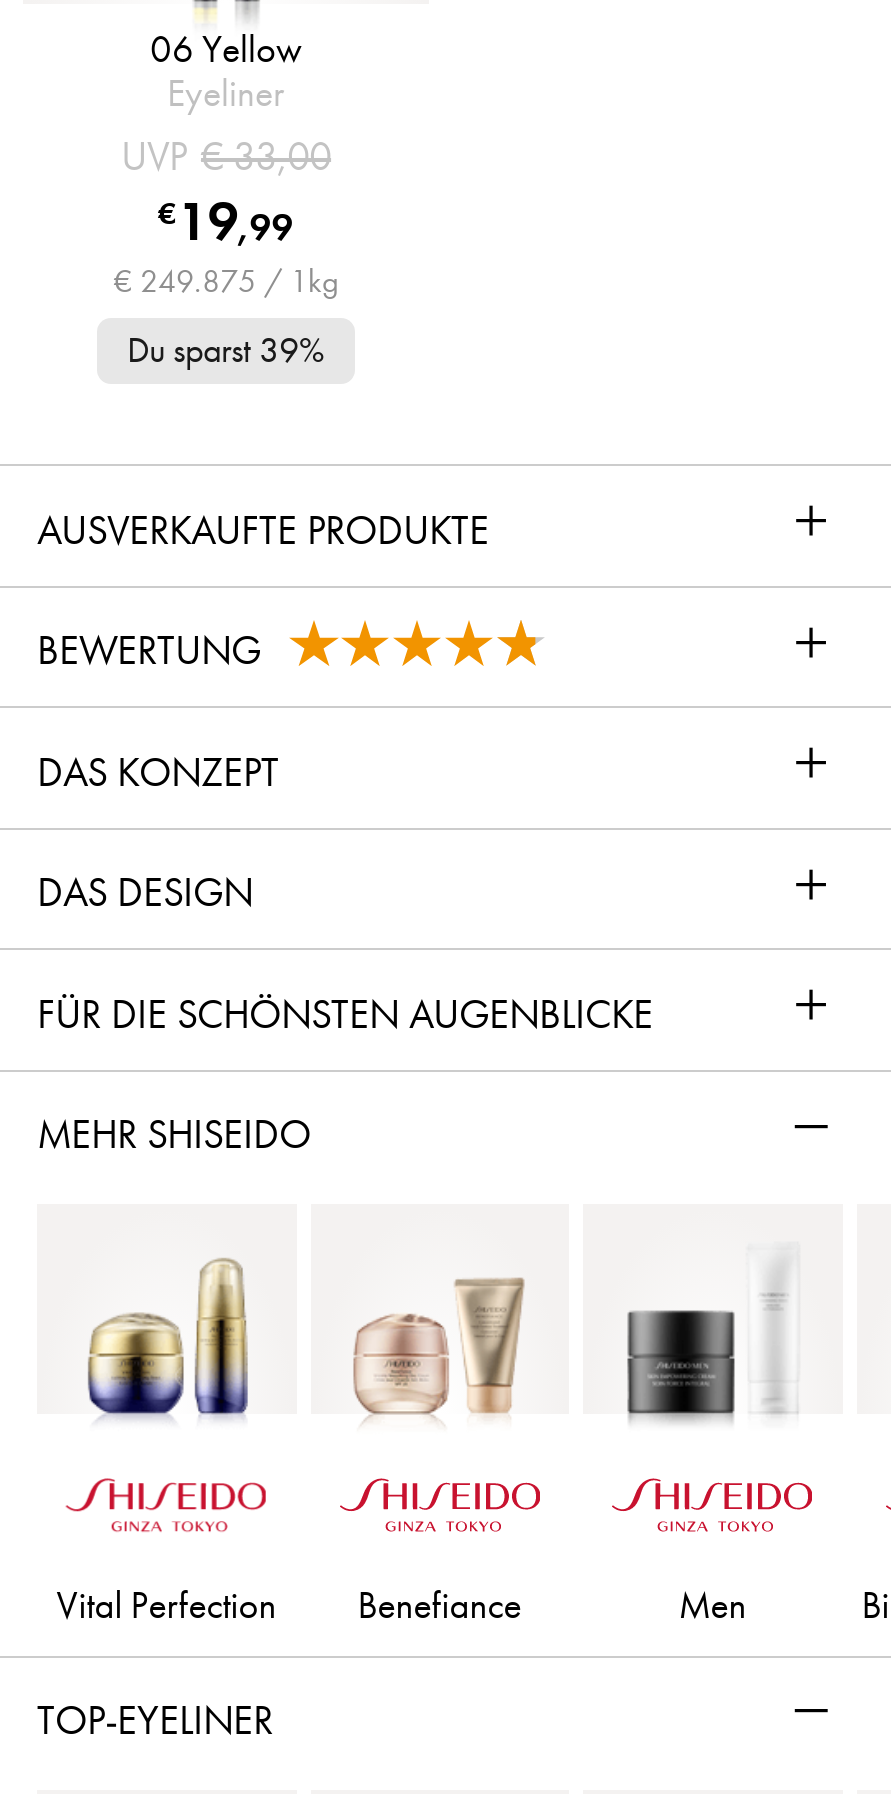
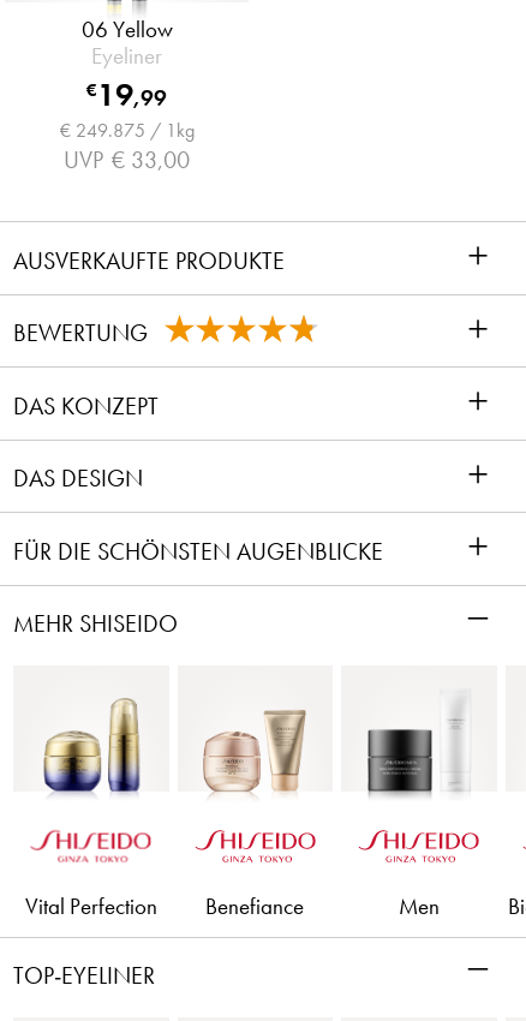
- UVP € 33,00

- Du sparst 39%
+ UVP € 33,00
